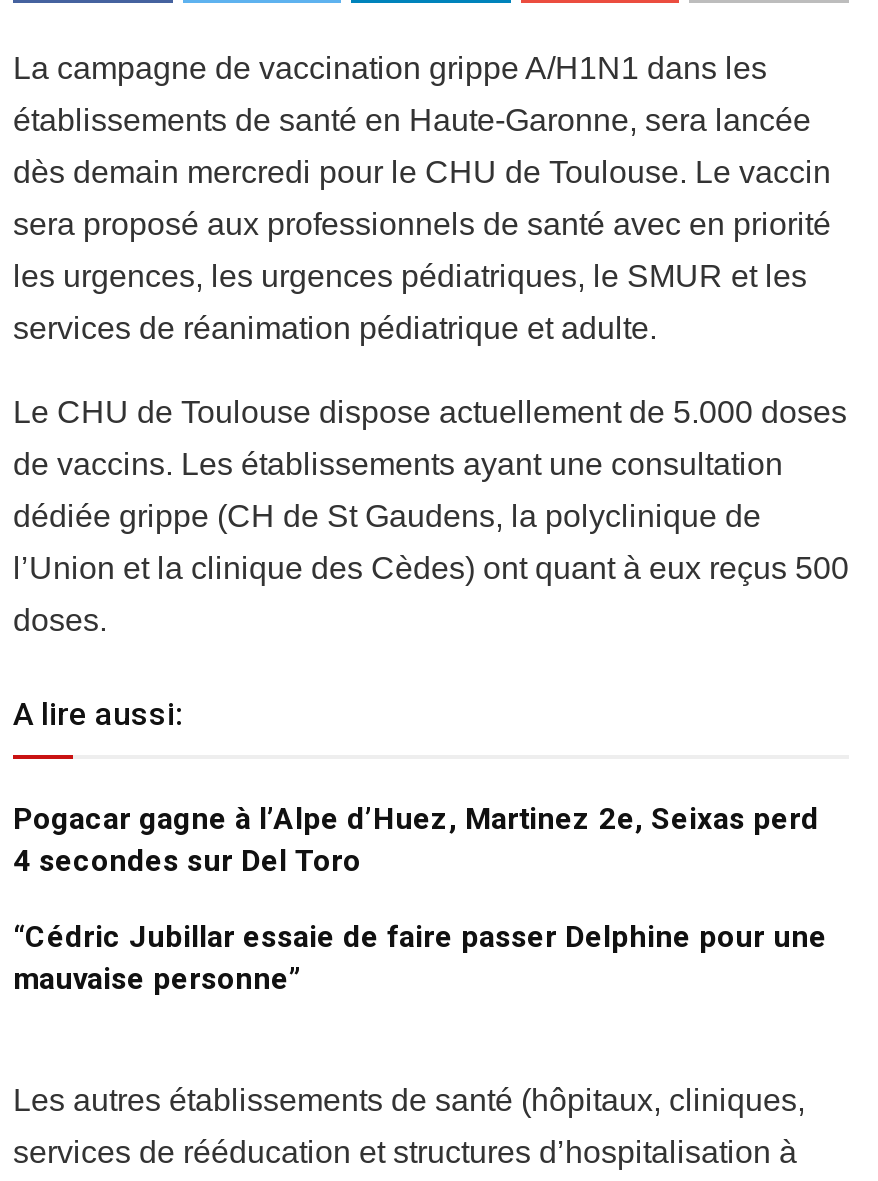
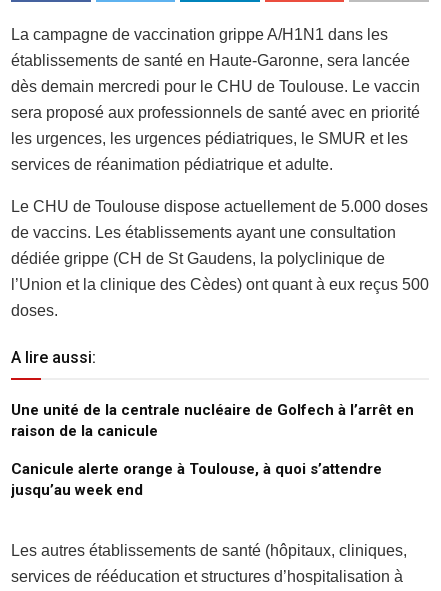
- Pogacar gagne à l’Alpe d’Huez, Martinez 2e, Seixas perd
- 4 secondes sur Del Toro
+ Une unité de la centrale nucléaire de Golfech à l’arrêt en
+ raison de la canicule

- “Cédric Jubillar essaie de faire passer Delphine pour une
- mauvaise personne”
+ Canicule alerte orange à Toulouse, à quoi s’attendre
+ jusqu’au week end
